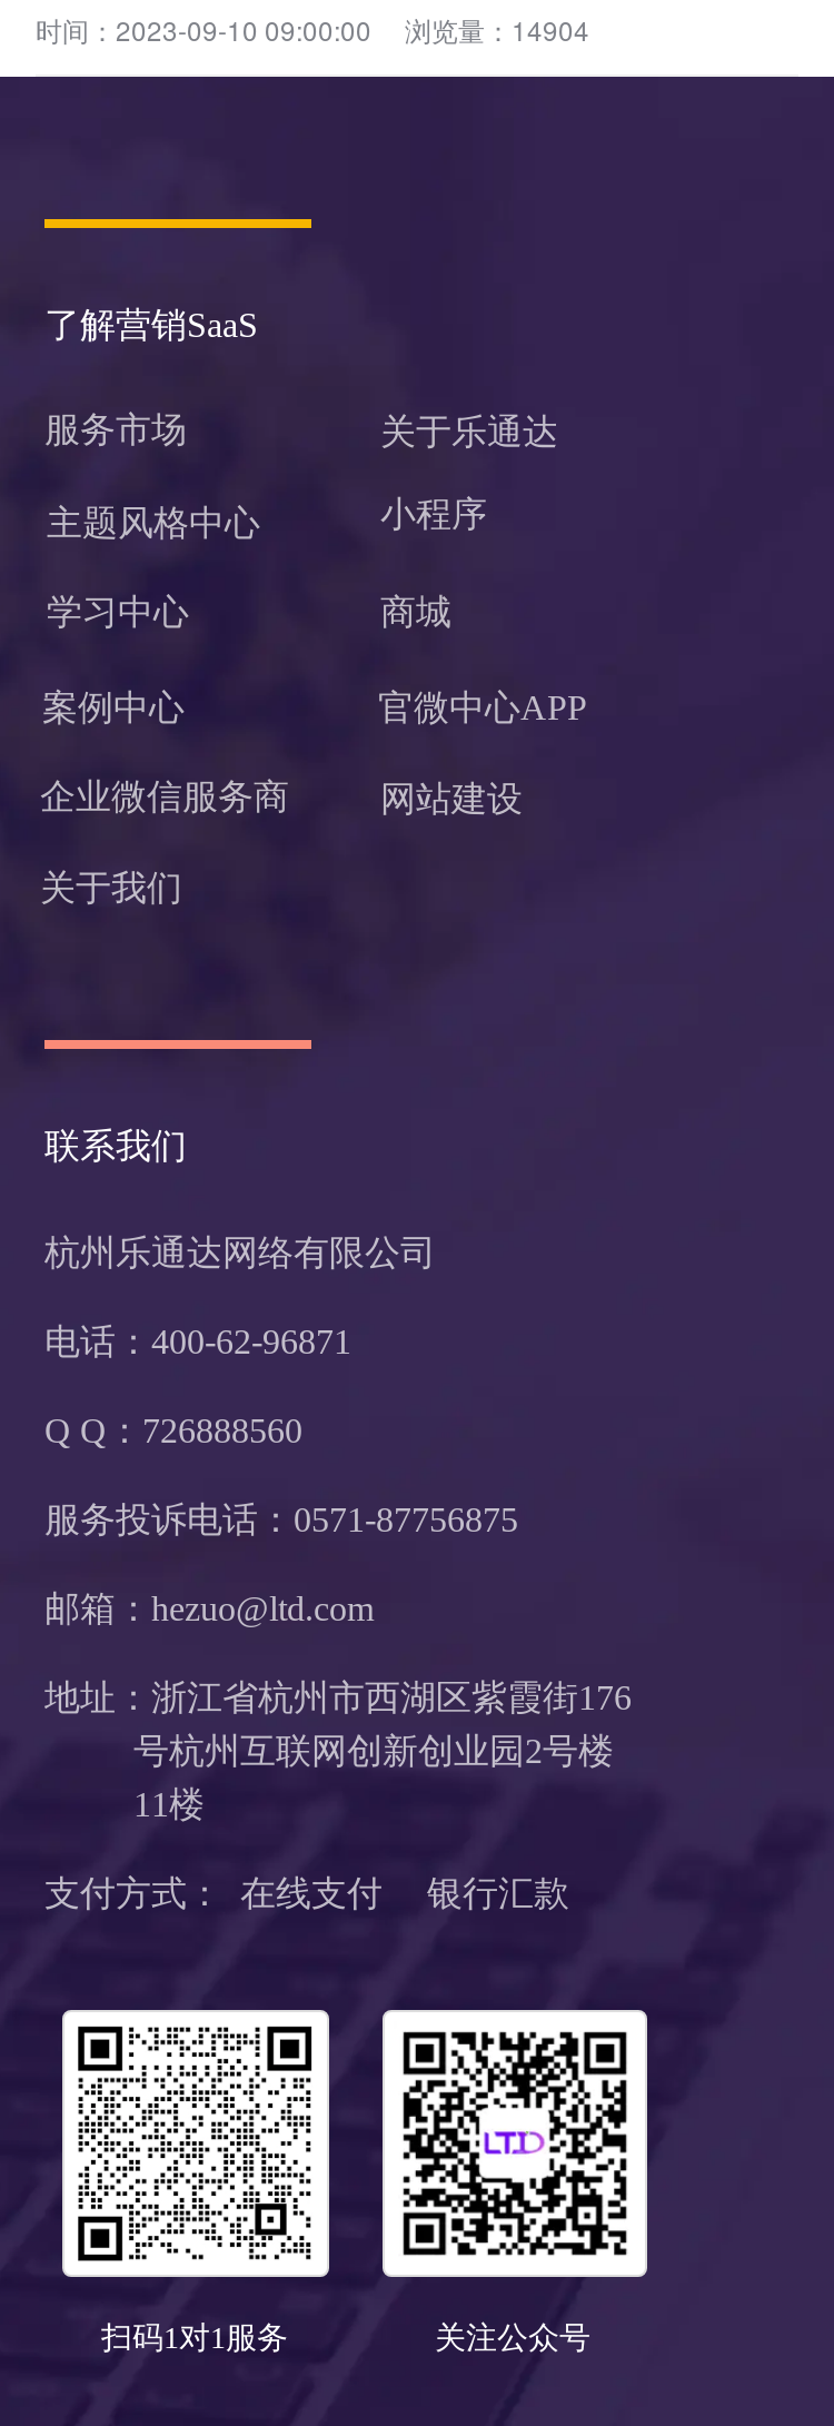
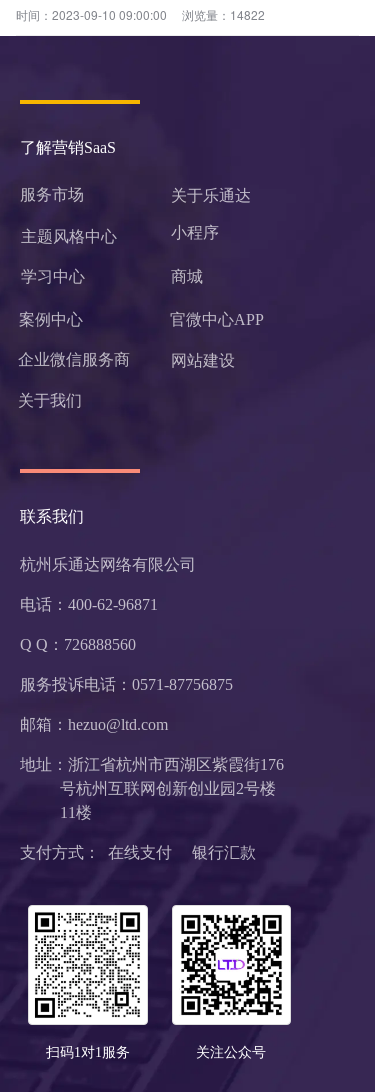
- 时间：2023-09-10 09:00:00 浏览量：14904
+ 时间：2023-09-10 09:00:00 浏览量：14822
